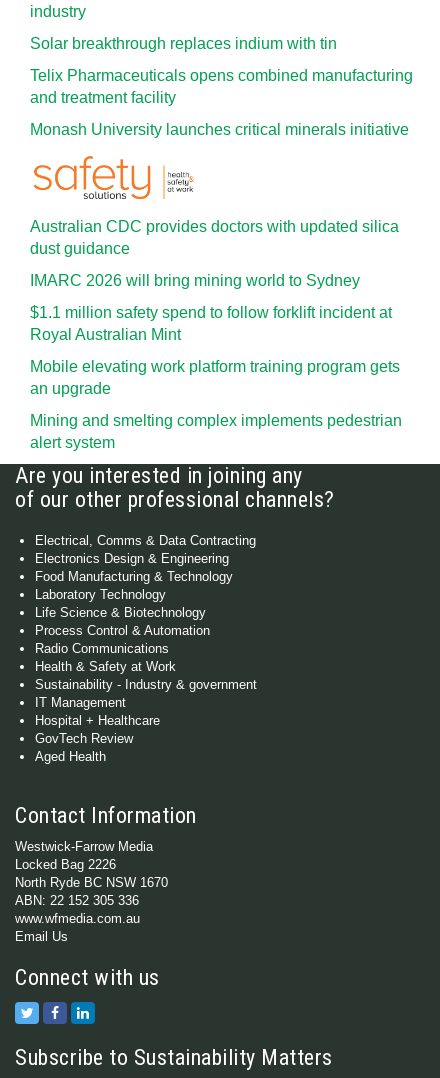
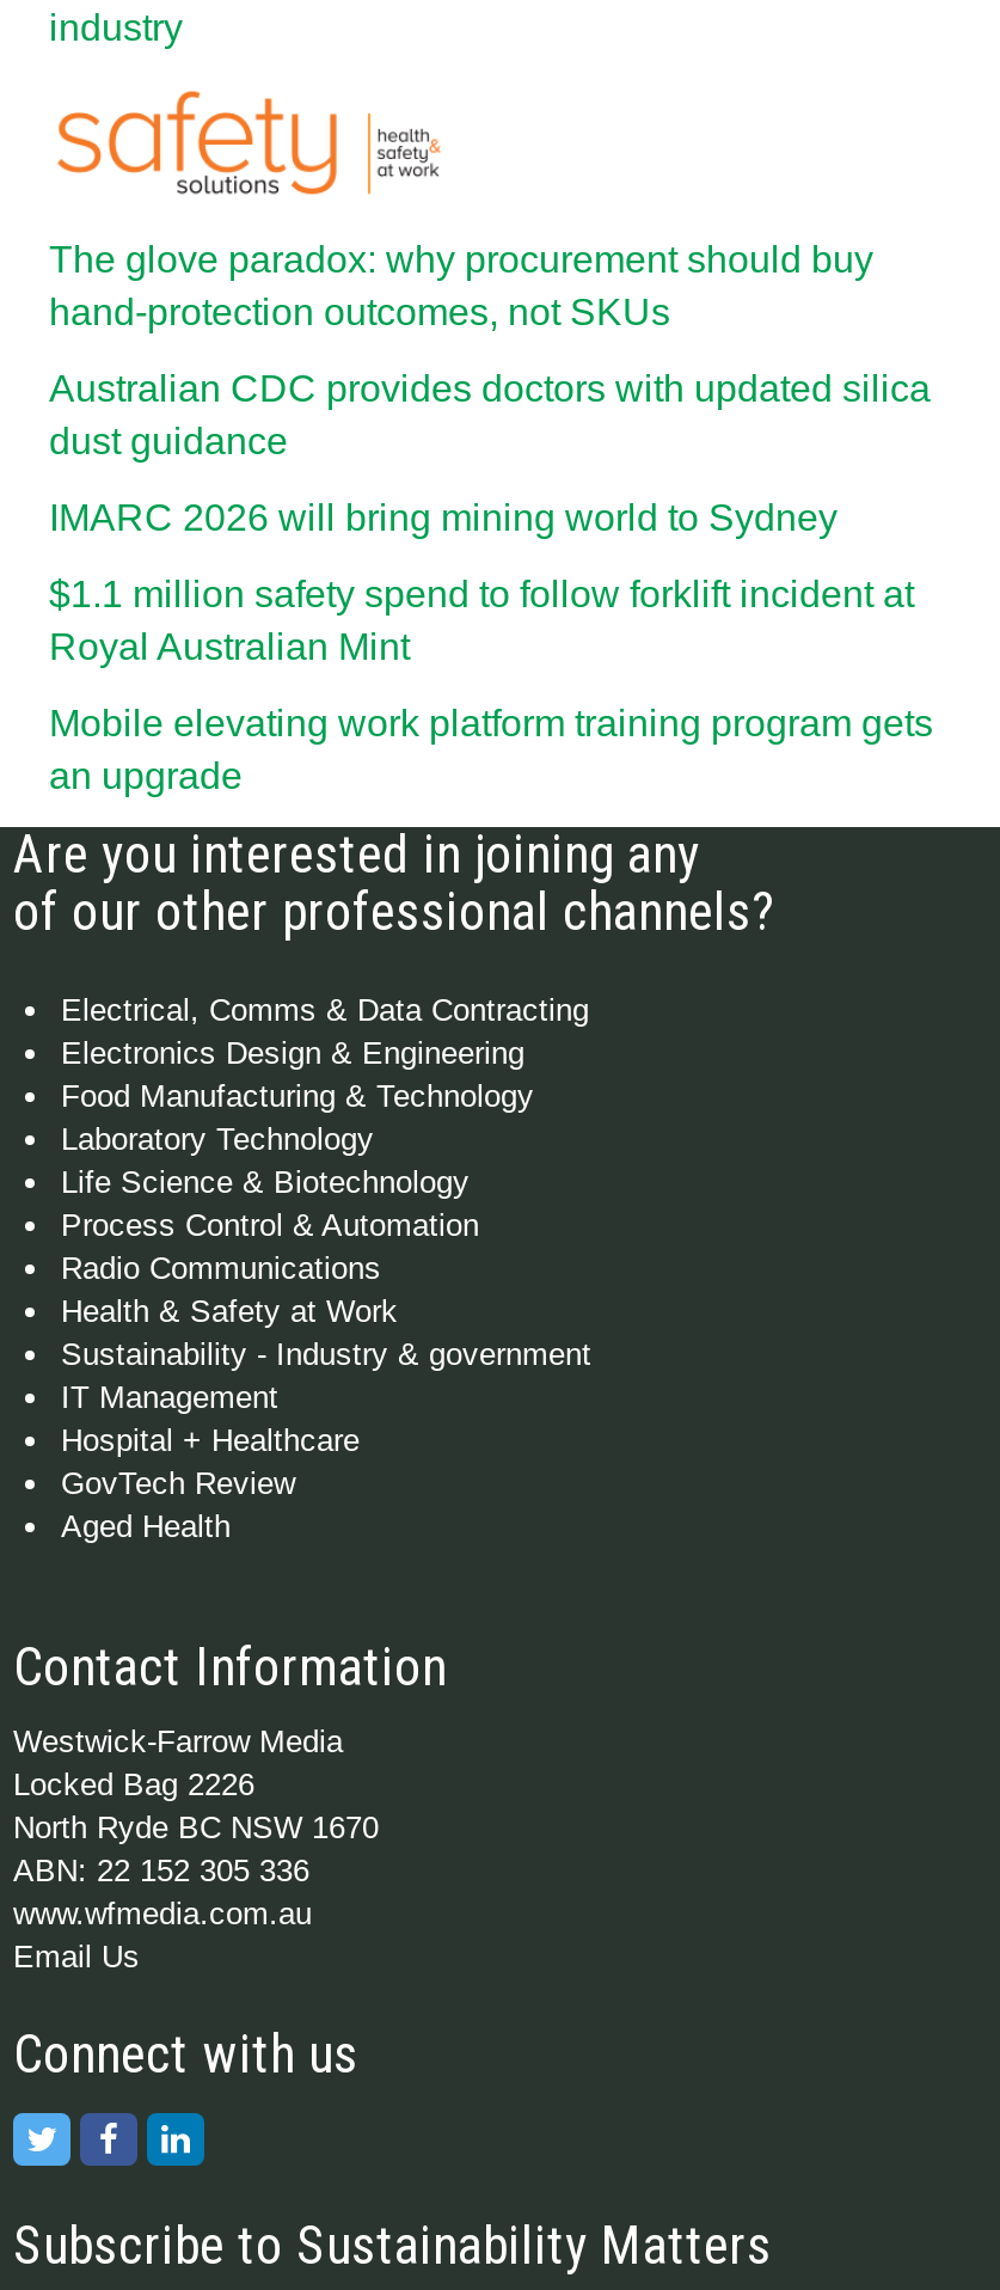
- Solar breakthrough replaces indium with tin
- Telix Pharmaceuticals opens combined manufacturing
- and treatment facility
- Monash University launches critical minerals initiative
+ The glove paradox: why procurement should buy
+ hand-protection outcomes, not SKUs

- Mining and smelting complex implements pedestrian
- alert system
